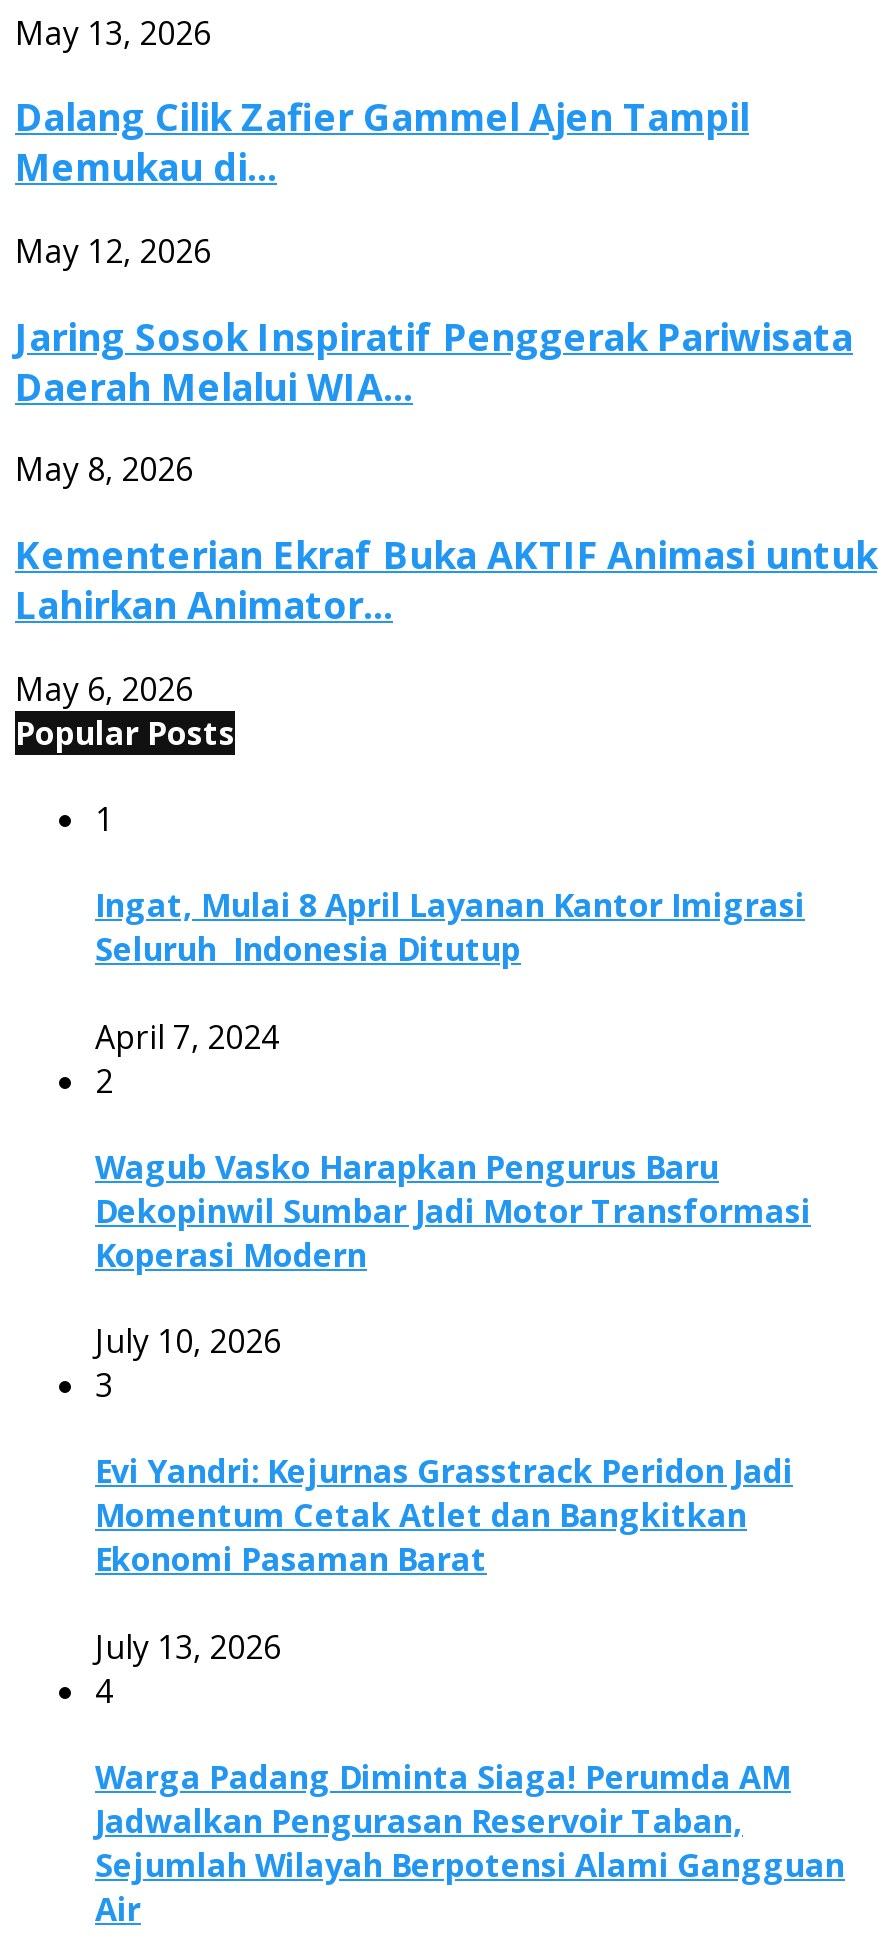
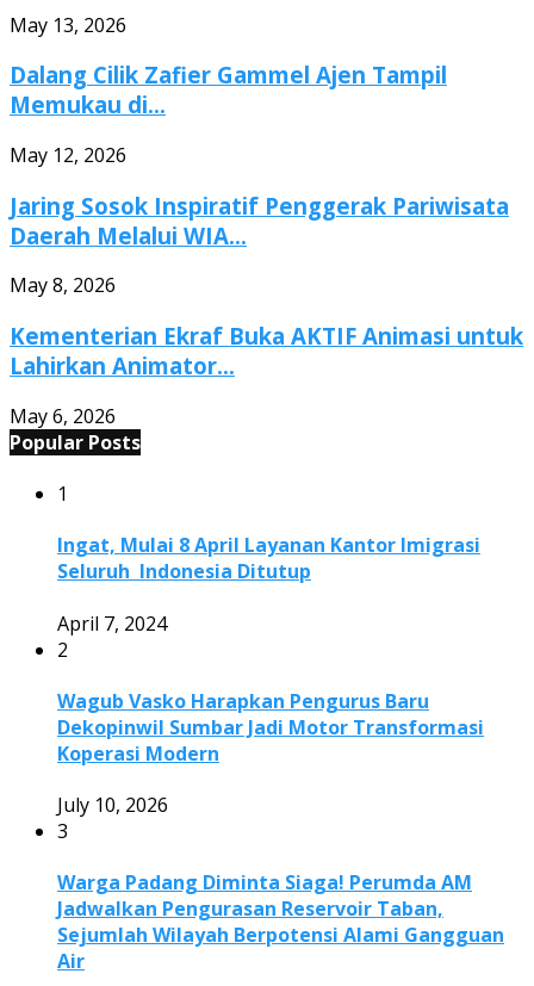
- Evi Yandri: Kejurnas Grasstrack Peridon Jadi
- Momentum Cetak Atlet dan Bangkitkan
- Ekonomi Pasaman Barat
- July 13, 2026
- 4
